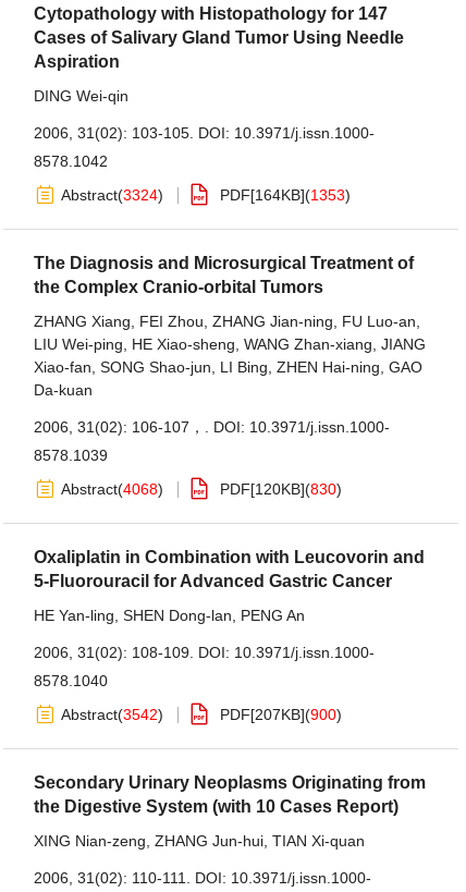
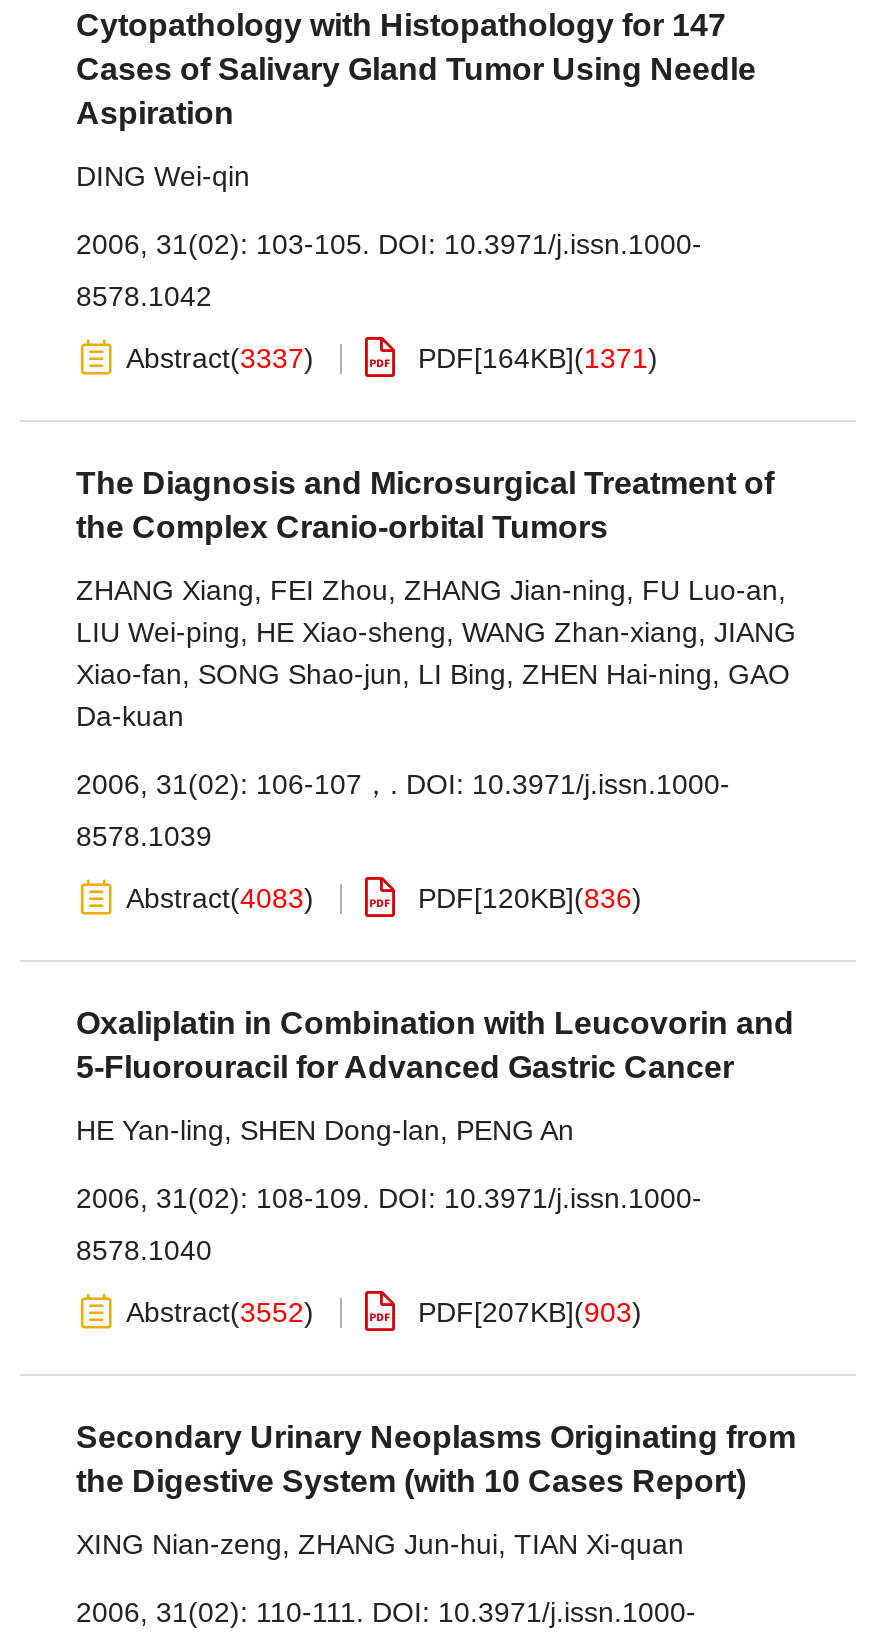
- Abstract(3324)
+ Abstract(3337)

- PDF[164KB](1353)
+ PDF[164KB](1371)

- Abstract(4068)
+ Abstract(4083)

- PDF[120KB](830)
+ PDF[120KB](836)

- Abstract(3542)
+ Abstract(3552)

- PDF[207KB](900)
+ PDF[207KB](903)
